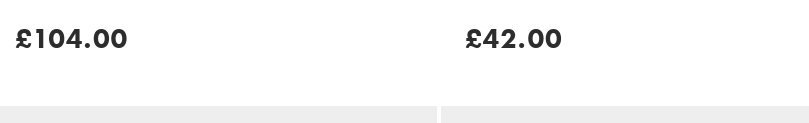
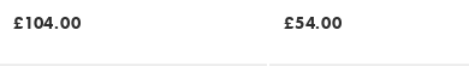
- £42.00
+ £54.00
